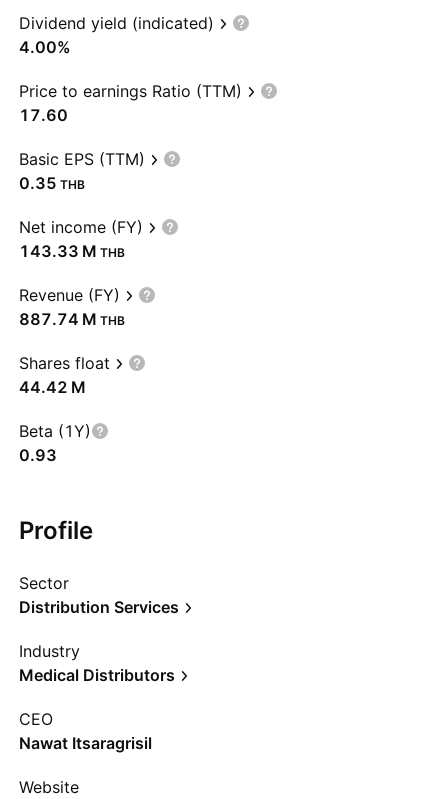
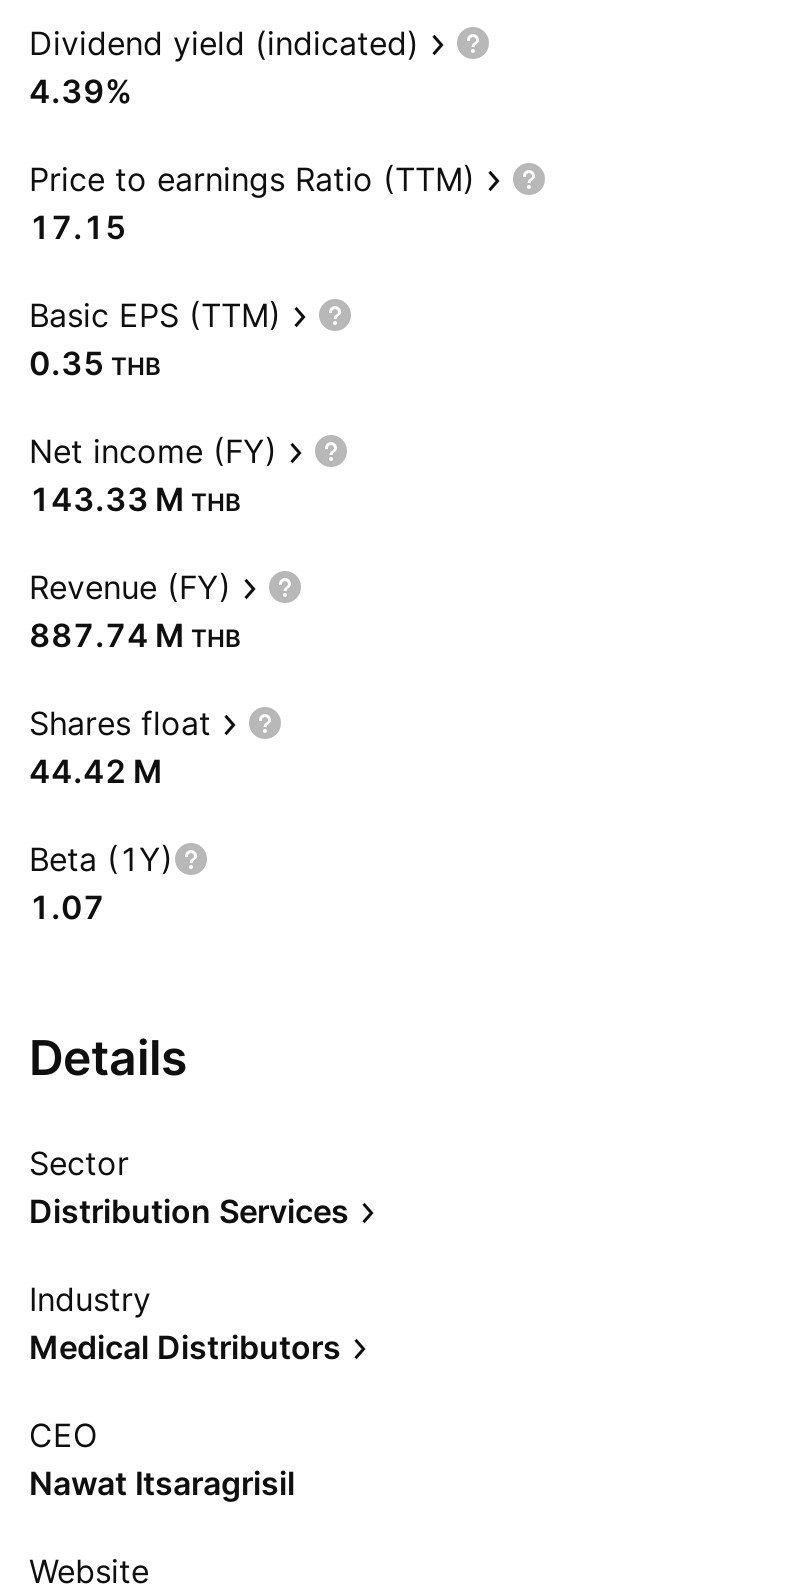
- 4.00%
+ 4.39%

- 17.60
+ 17.15

- 0.93
+ 1.07

- Profile
+ Details
